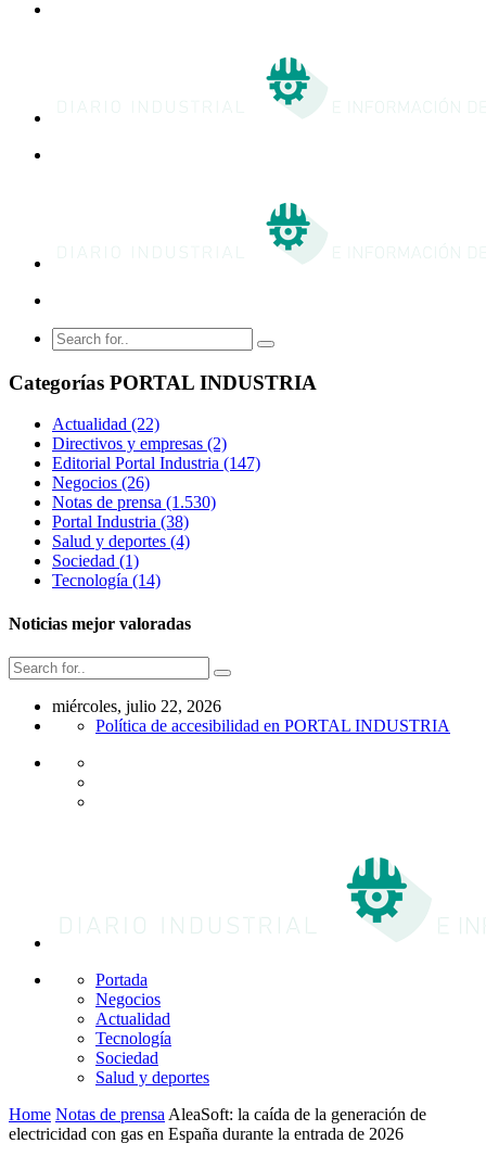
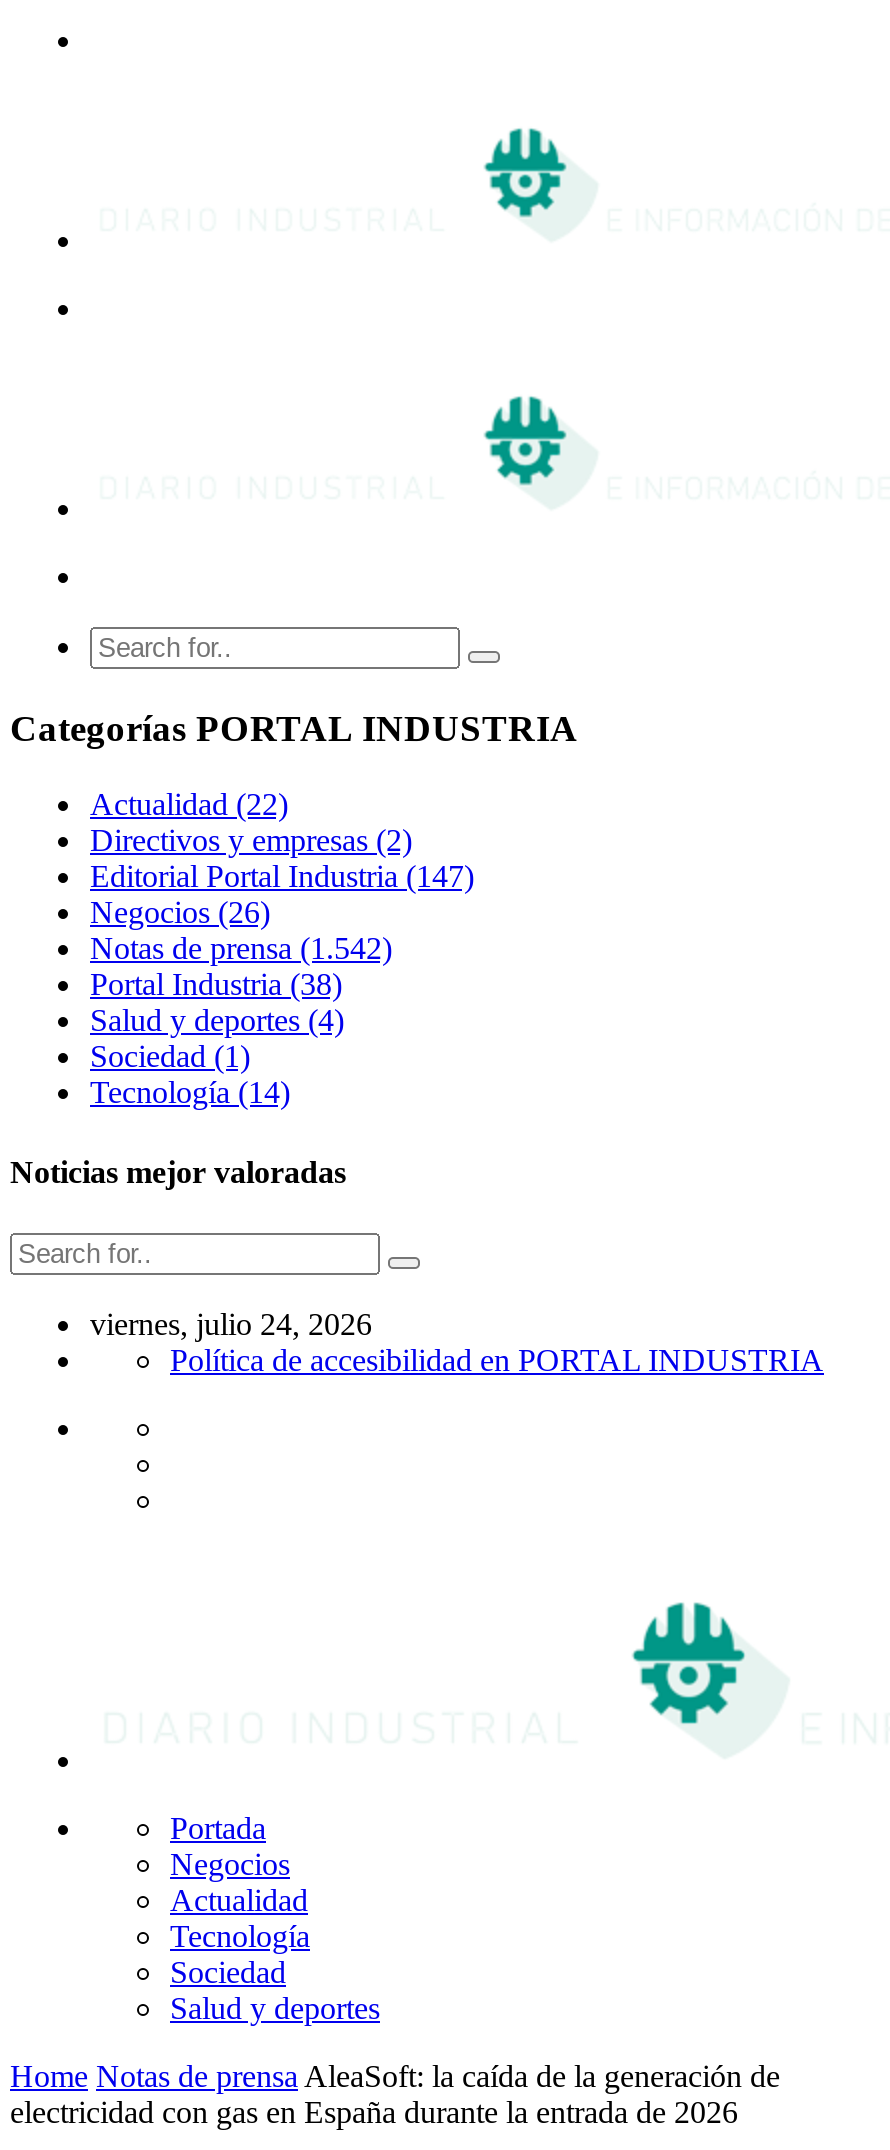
- Notas de prensa (1.530)
+ Notas de prensa (1.542)

- miércoles, julio 22, 2026
+ viernes, julio 24, 2026
